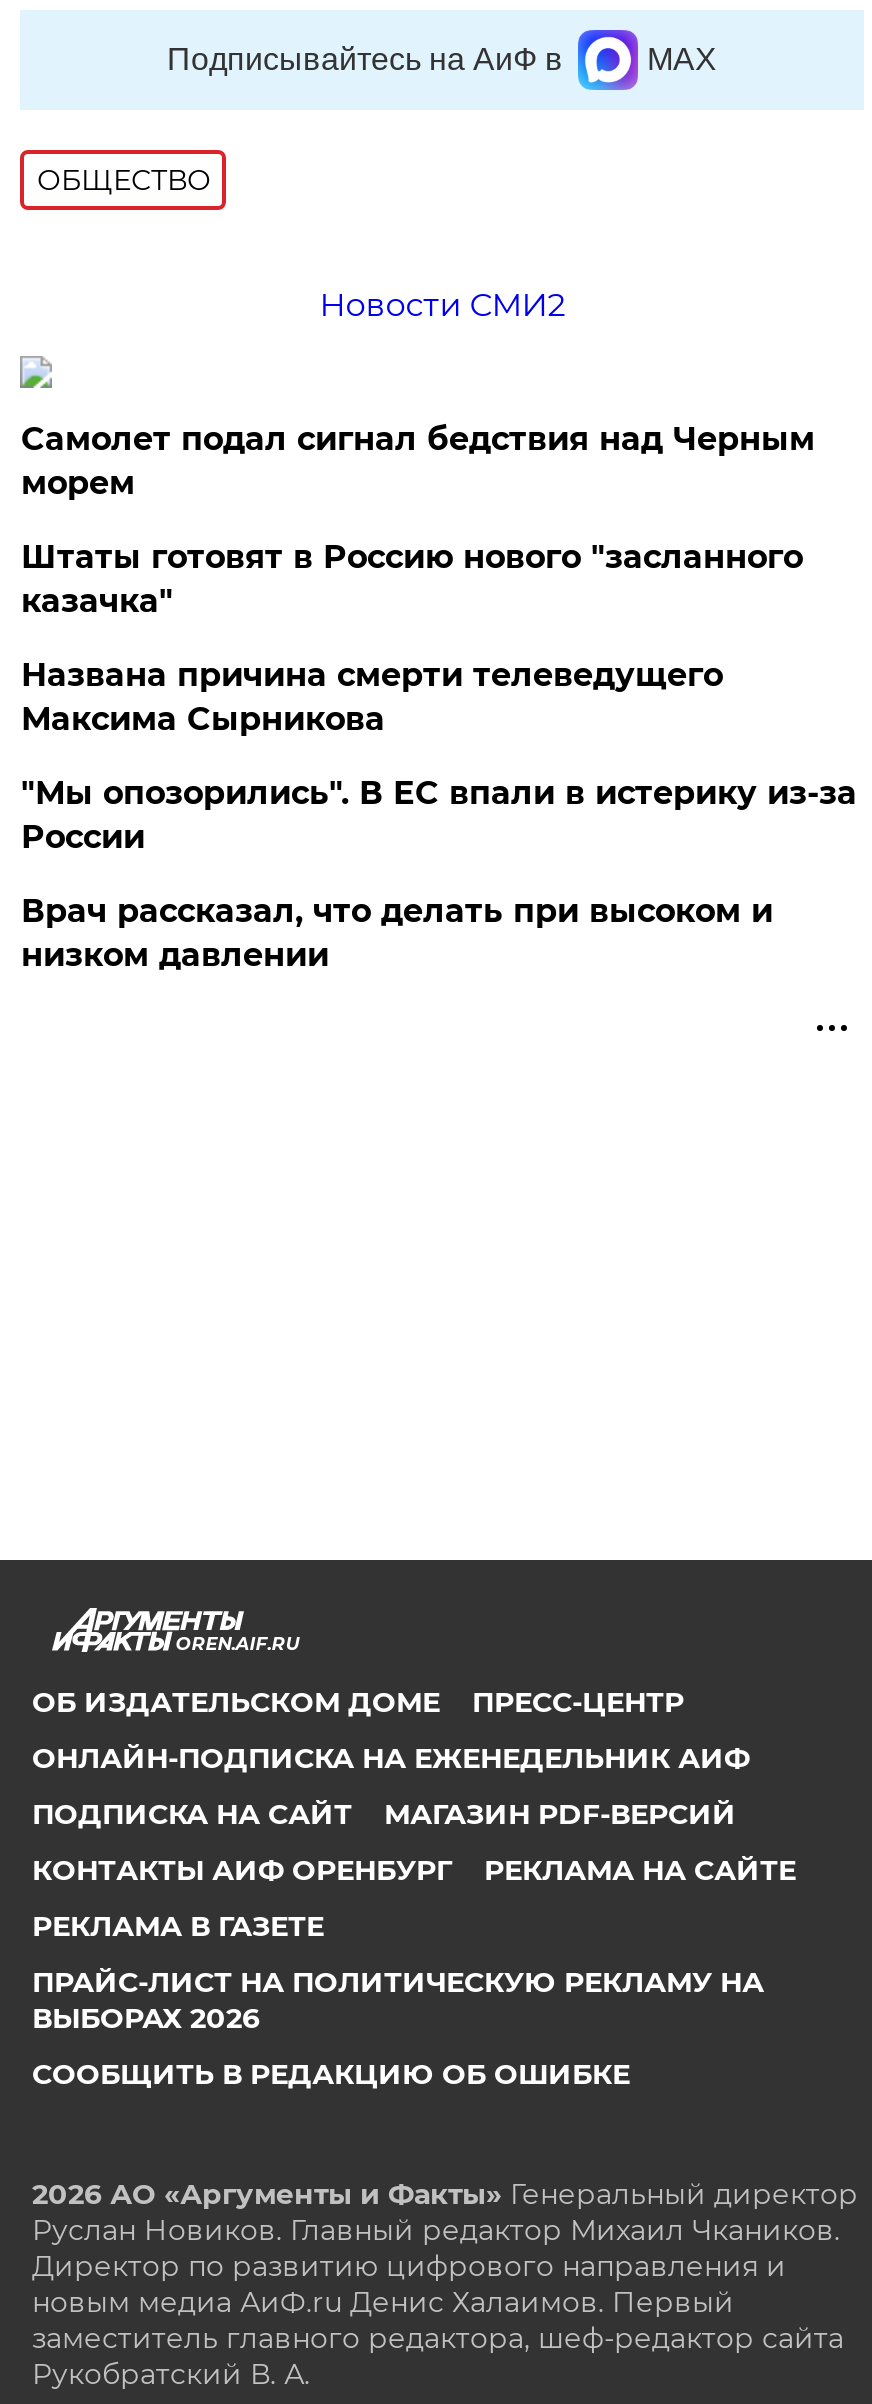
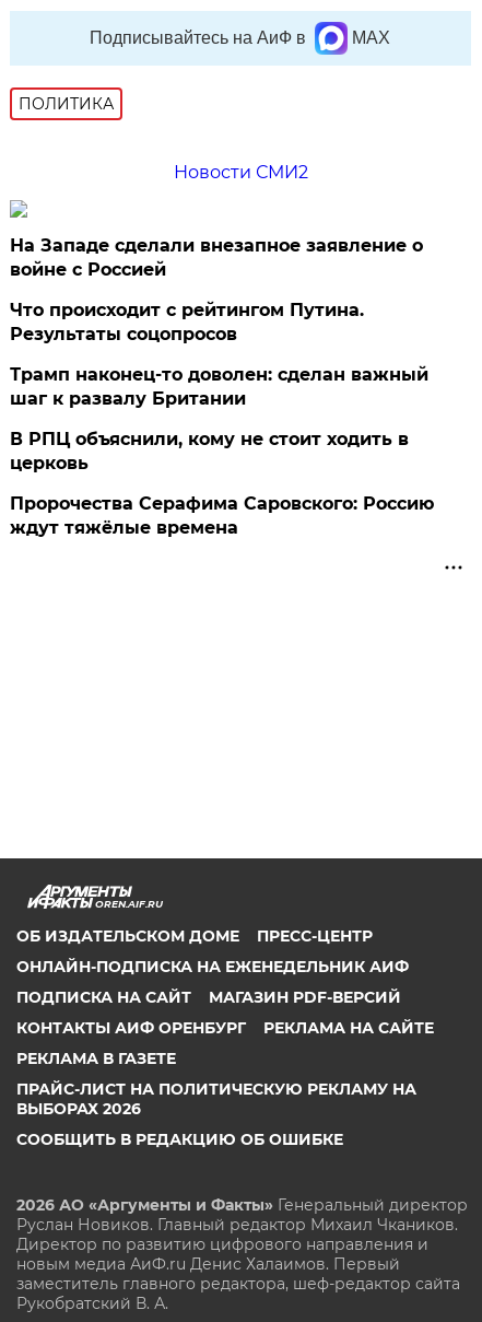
- ОБЩЕСТВО
+ ПОЛИТИКА

- Самолет подал сигнал бедствия над Черным
- морем
+ На Западе сделали внезапное заявление о
+ войне с Россией

- Штаты готовят в Россию нового "засланного
- казачка"
+ Что происходит с рейтингом Путина.
+ Результаты соцопросов

- Названа причина смерти телеведущего
- Максима Сырникова
+ Трамп наконец-то доволен: сделан важный
+ шаг к развалу Британии

- "Мы опозорились". В ЕС впали в истерику из-за
- России
+ В РПЦ объяснили, кому не стоит ходить в
+ церковь

- Врач рассказал, что делать при высоком и
- низком давлении
+ Пророчества Серафима Саровского: Россию
+ ждут тяжёлые времена
